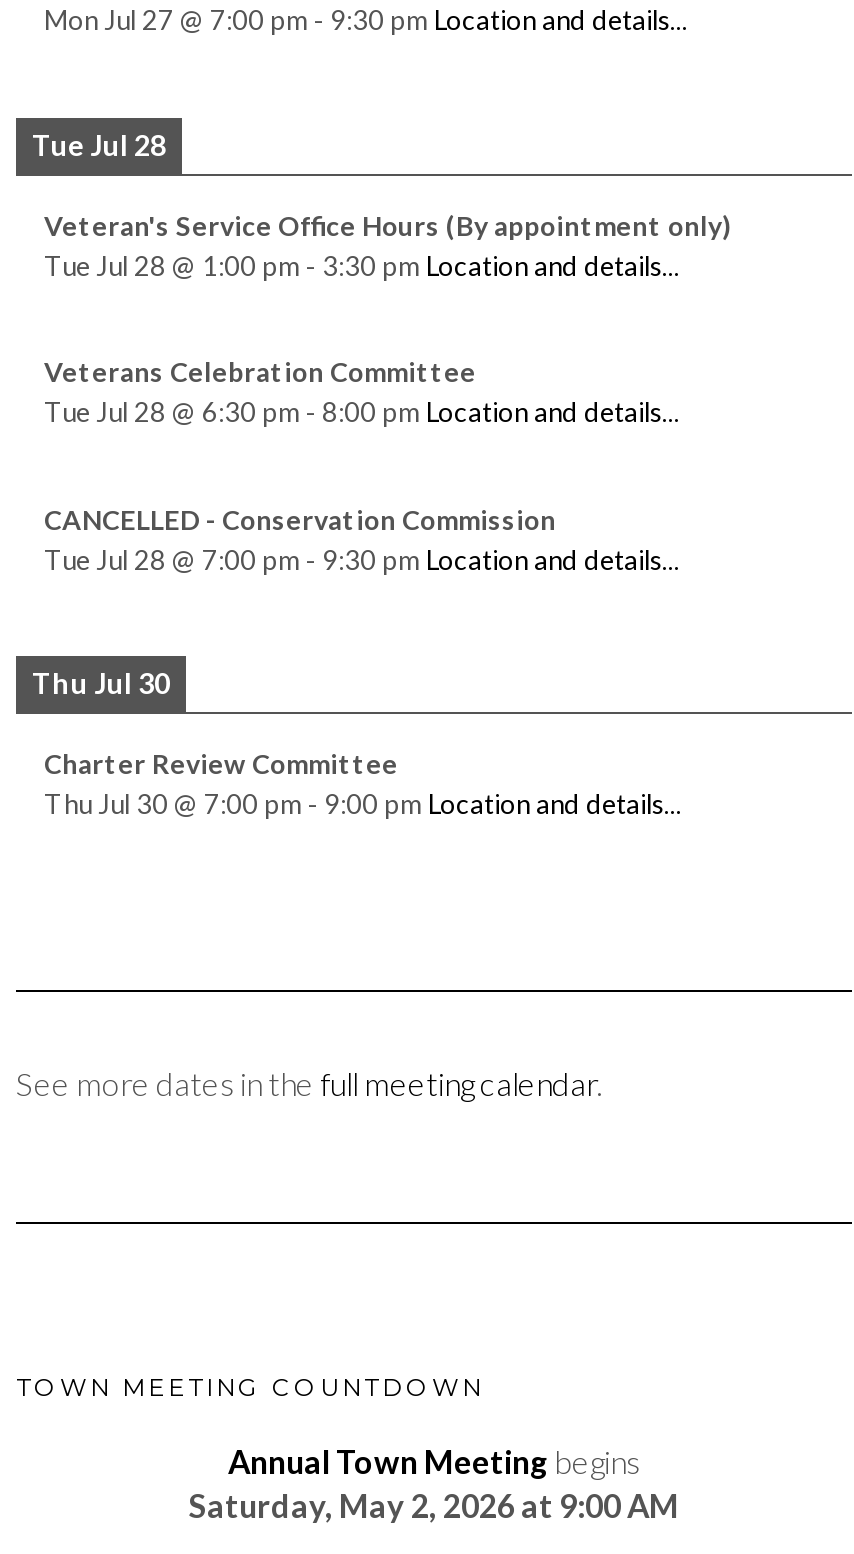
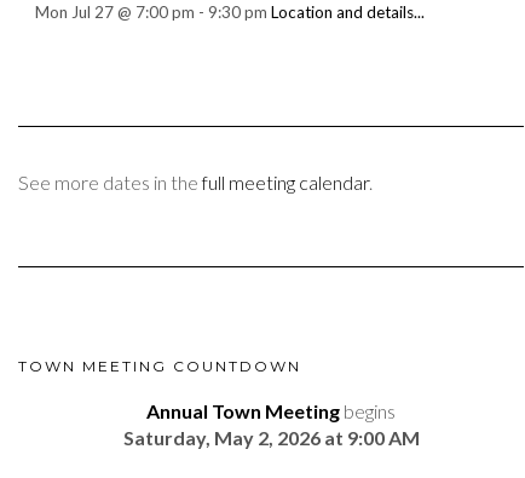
- Tue Jul 28
- Veteran's Service Office Hours (By appointment only)
- Tue Jul 28 @ 1:00 pm - 3:30 pm Location and details...
- Veterans Celebration Committee
- Tue Jul 28 @ 6:30 pm - 8:00 pm Location and details...
- CANCELLED - Conservation Commission
- Tue Jul 28 @ 7:00 pm - 9:30 pm Location and details...

- Thu Jul 30
- Charter Review Committee
- Thu Jul 30 @ 7:00 pm - 9:00 pm Location and details...
